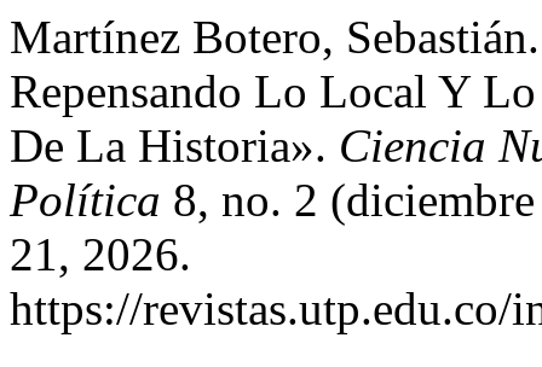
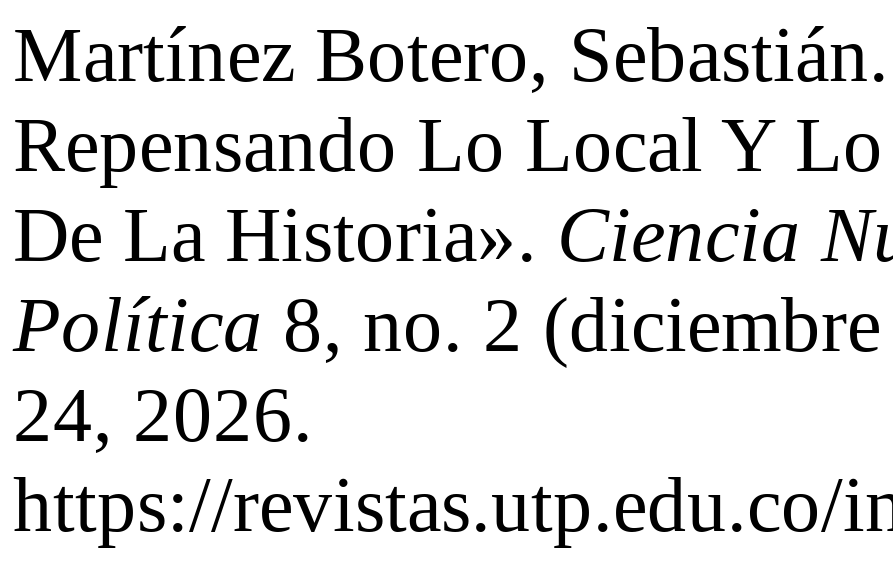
- 21, 2026.
+ 24, 2026.
